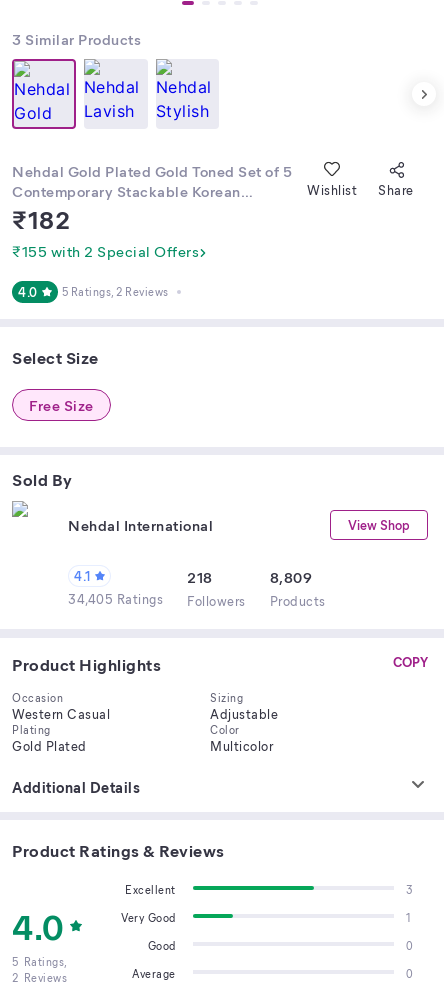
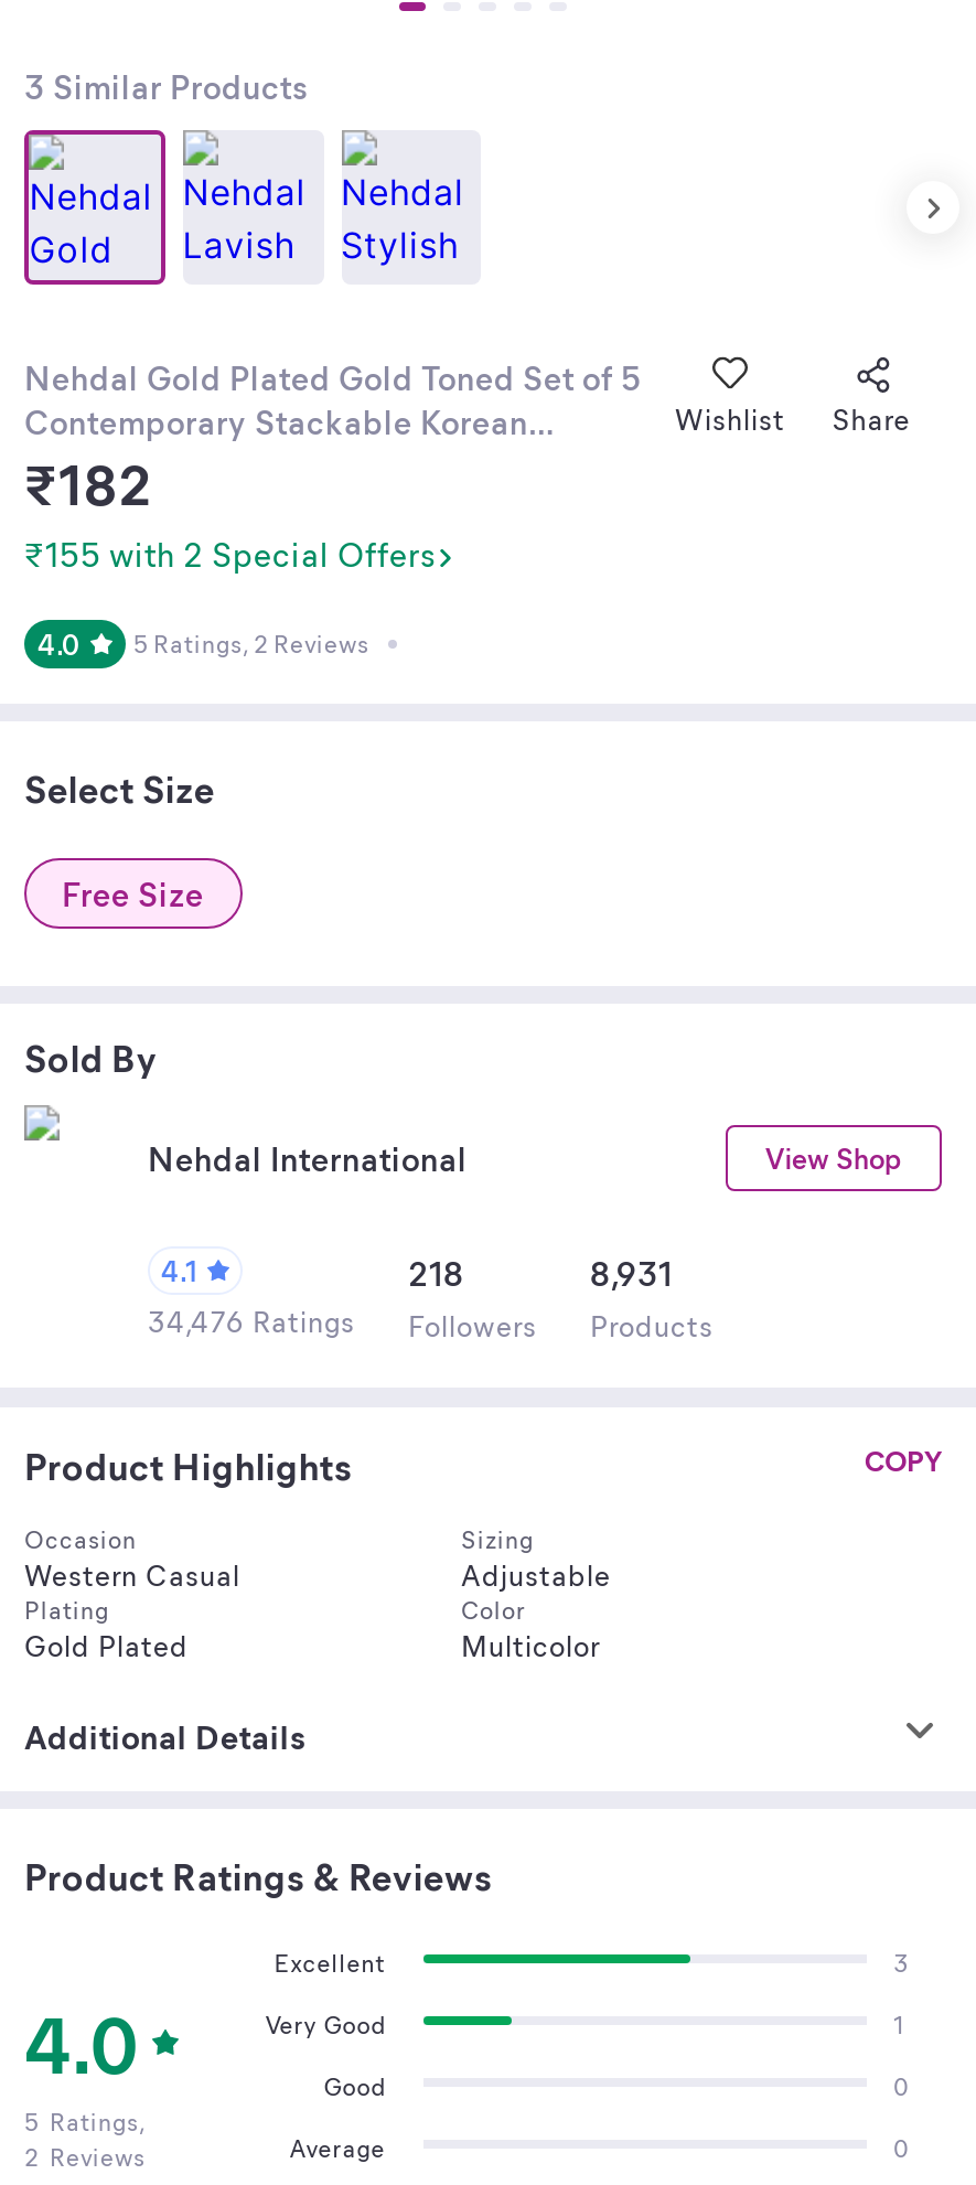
- 8,809
+ 8,931

- 34,405 Ratings Followers Products
+ 34,476 Ratings Followers Products
